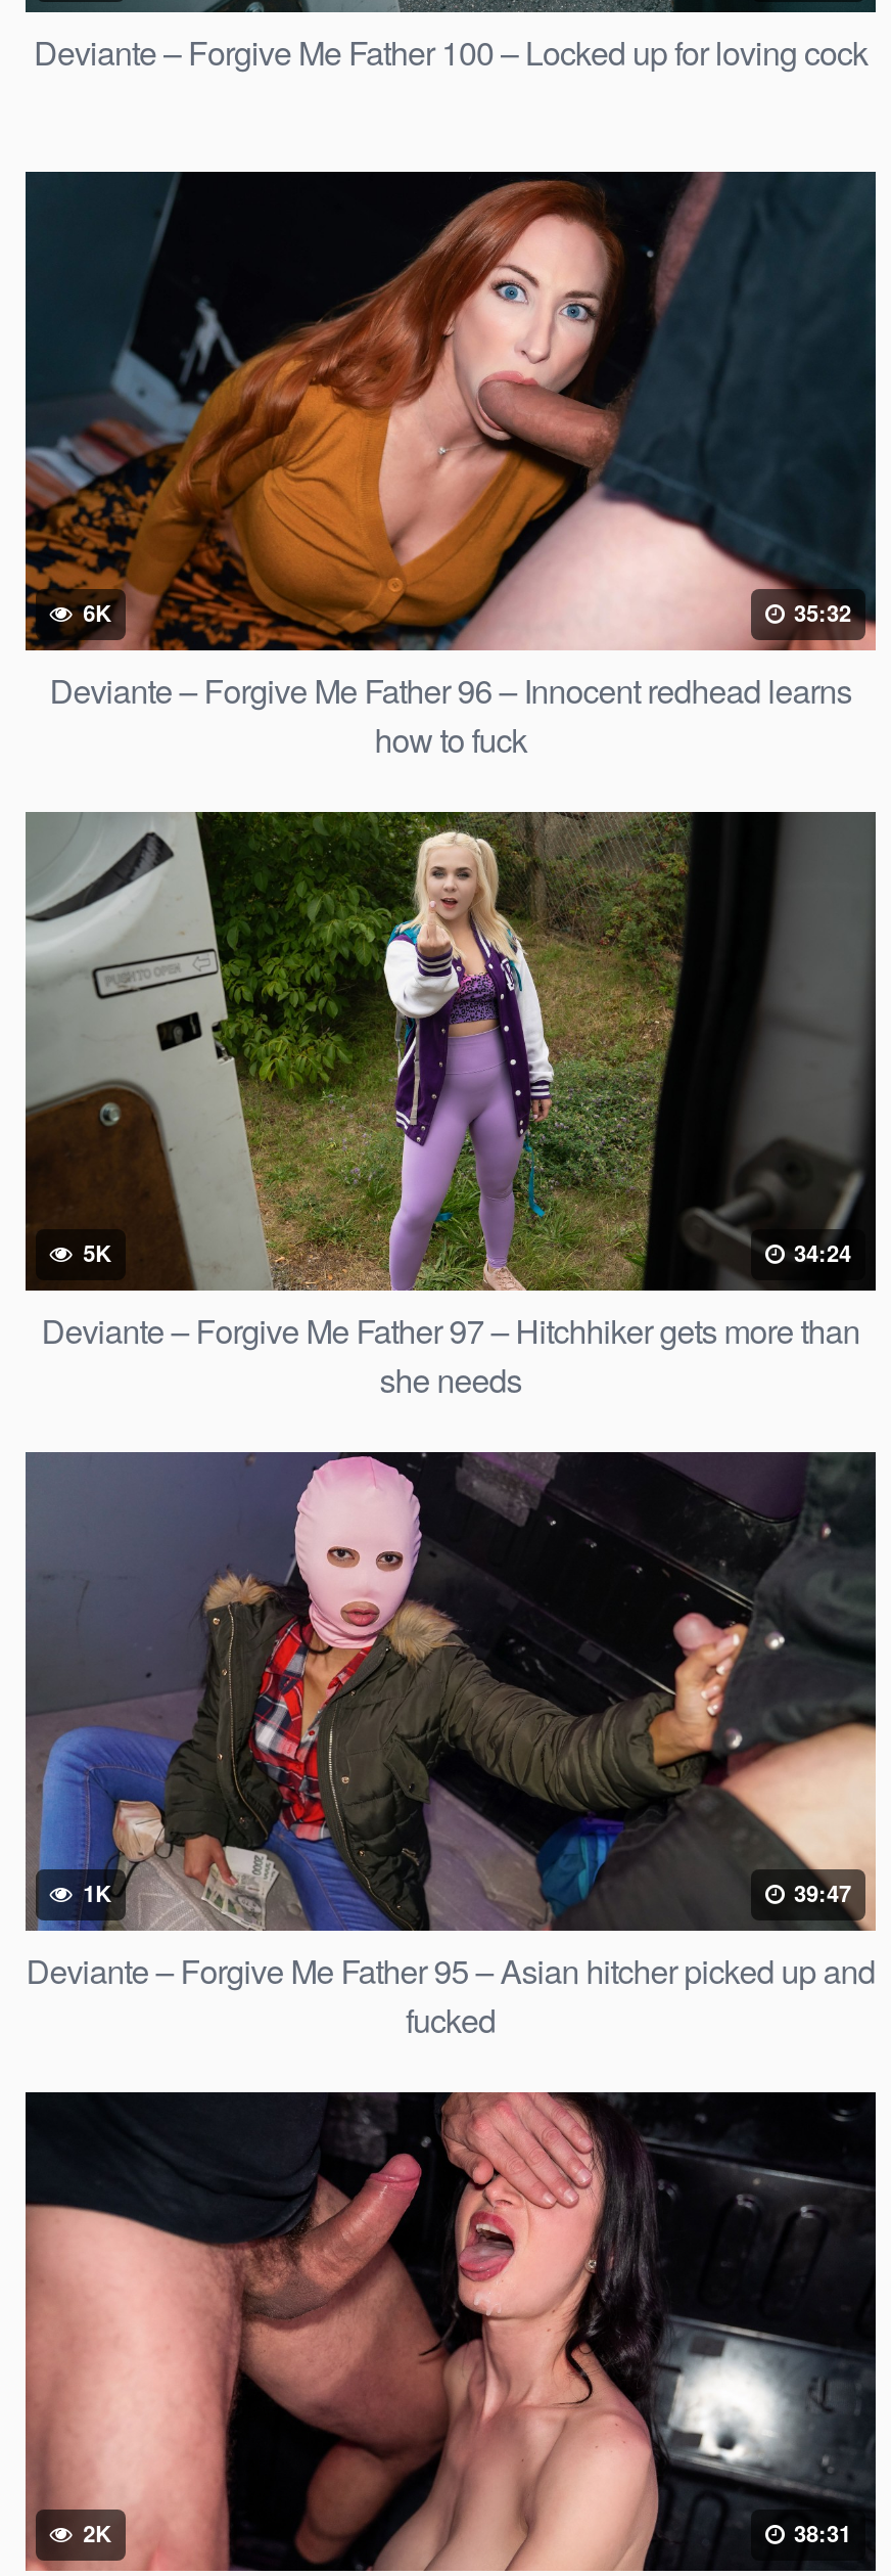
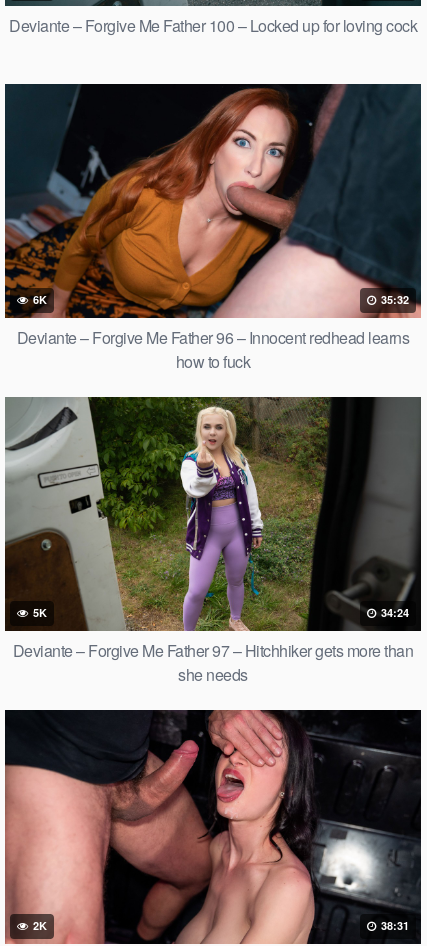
- [image]
- 1K
- 39:47
- Deviante – Forgive Me Father 95 – Asian hitcher picked up and
- fucked
